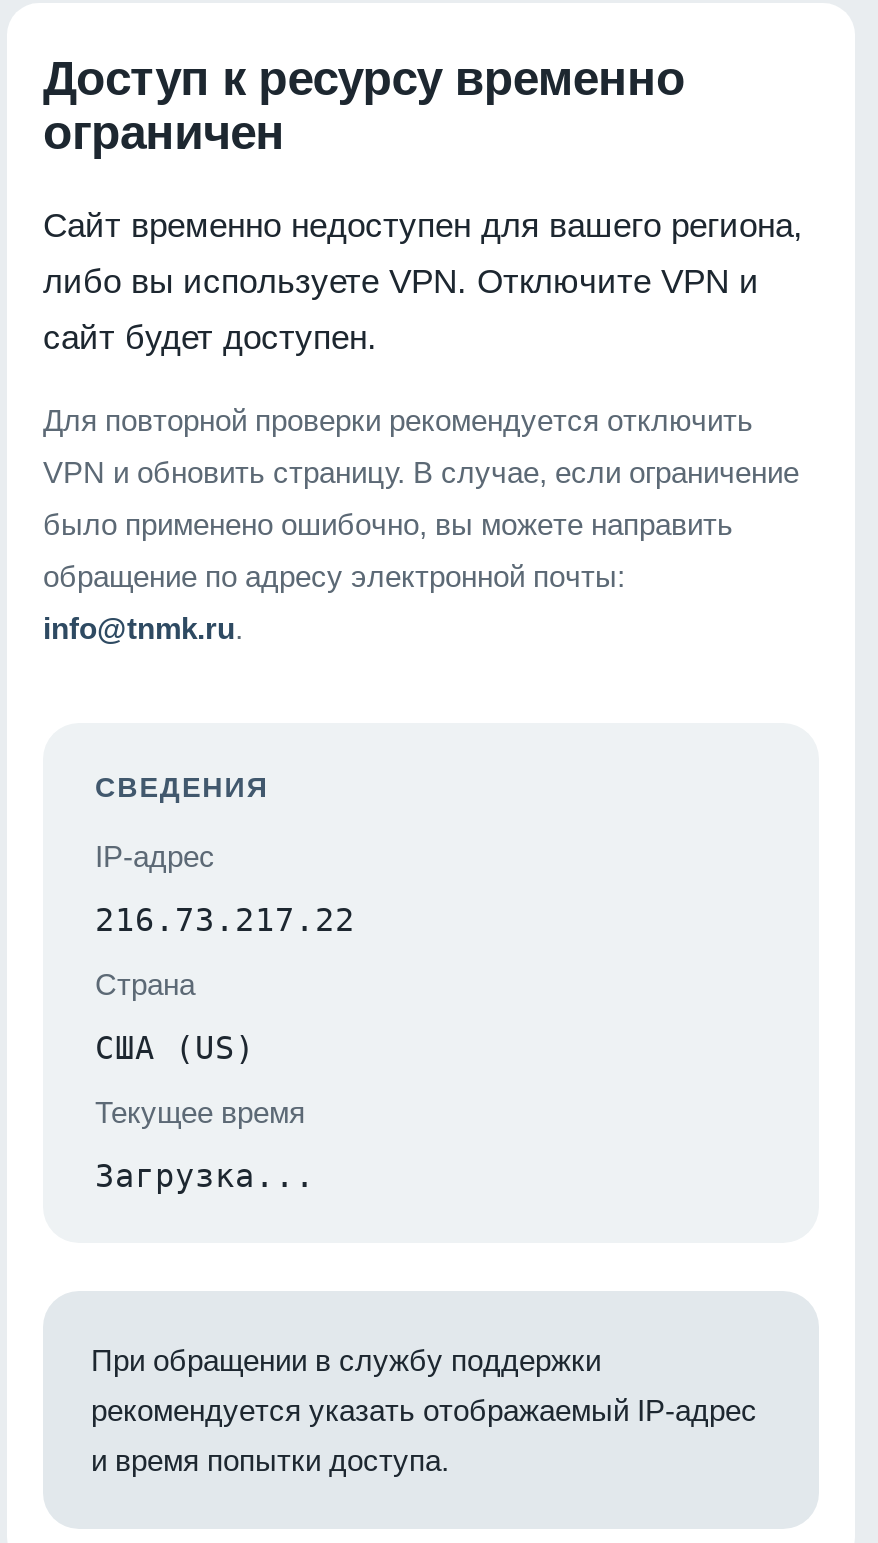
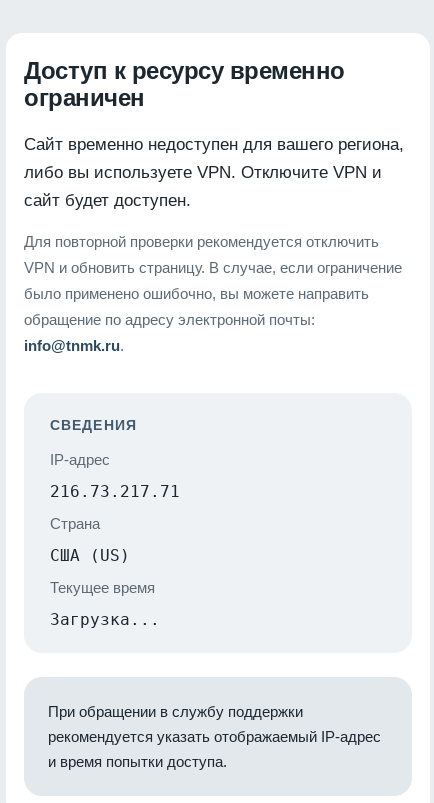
- 216.73.217.22
+ 216.73.217.71
